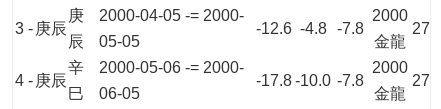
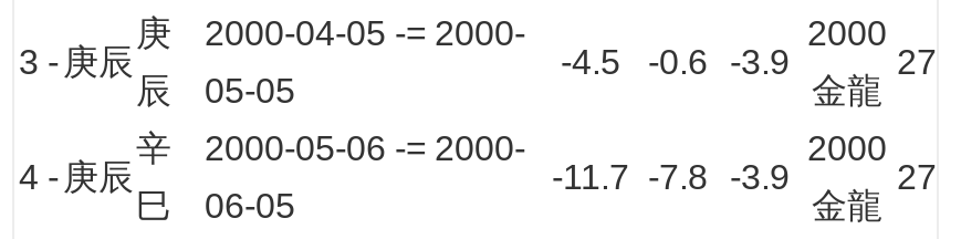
- -12.6 -4.8 -7.8
+ -4.5
+ -0.6 -3.9

- -17.8 -10.0 -7.8
+ -11.7 -7.8 -3.9
